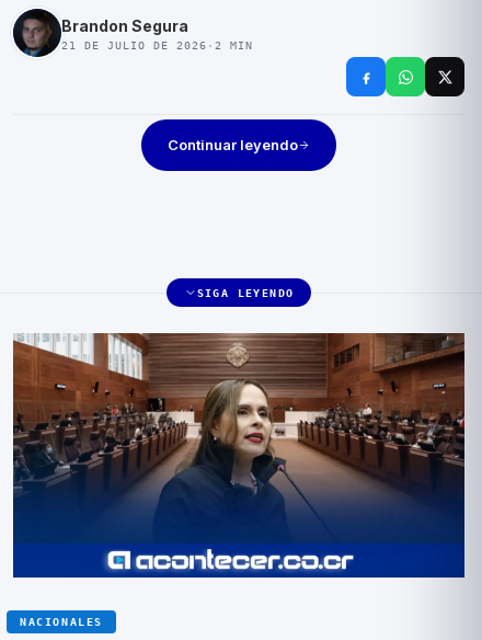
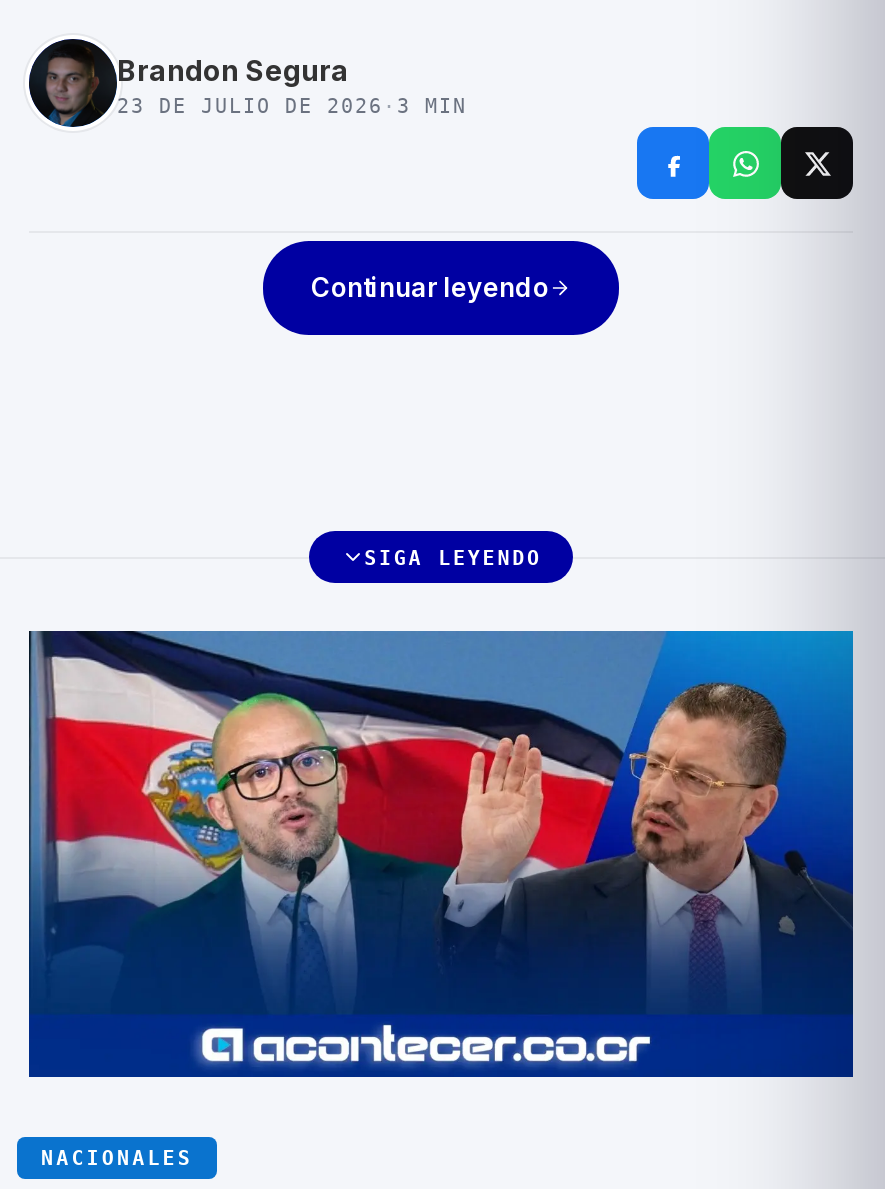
- 21 DE JULIO DE 2026 · 2 MIN
+ 23 DE JULIO DE 2026 · 3 MIN

- [image]
+ [image]
